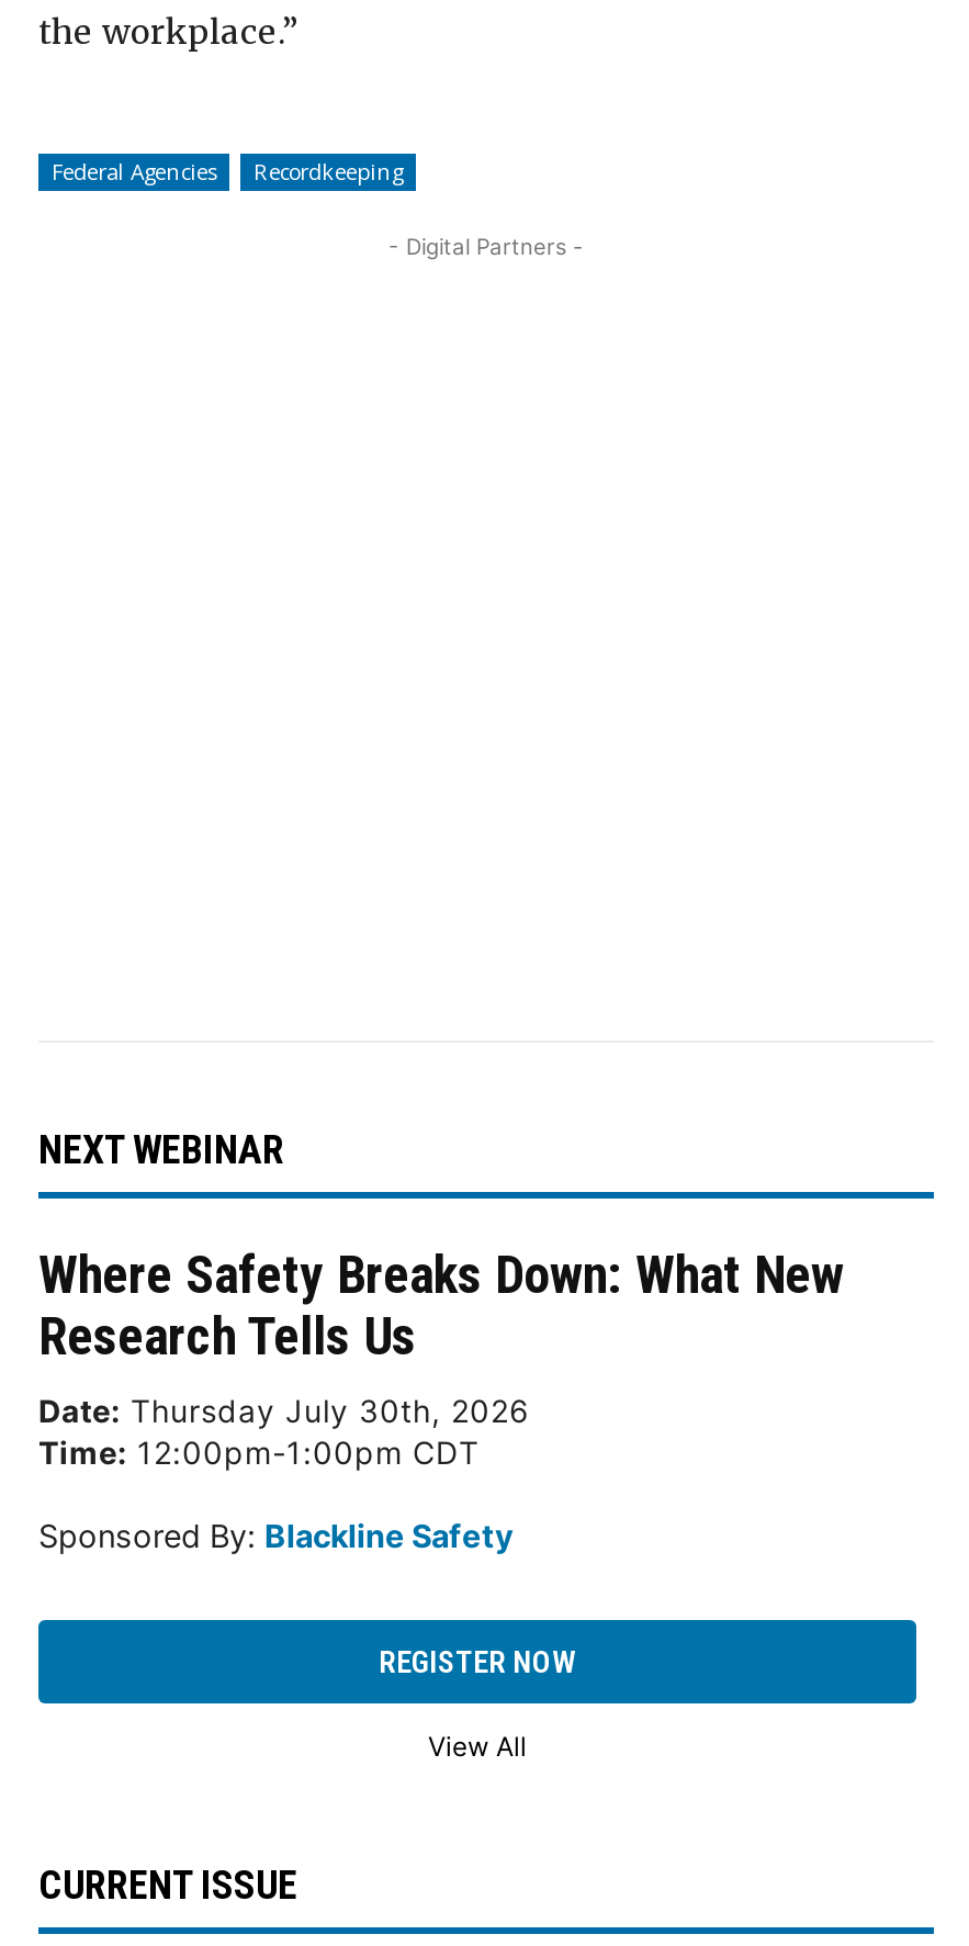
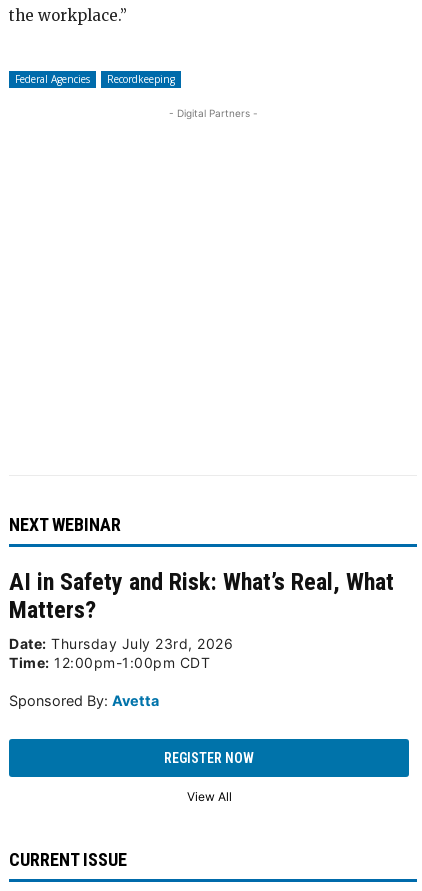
- Where Safety Breaks Down: What New
- Research Tells Us
- Date: Thursday July 30th, 2026
+ AI in Safety and Risk: What’s Real, What
+ Matters?
+ Date: Thursday July 23rd, 2026

- Sponsored By: Blackline Safety
+ Sponsored By: Avetta
